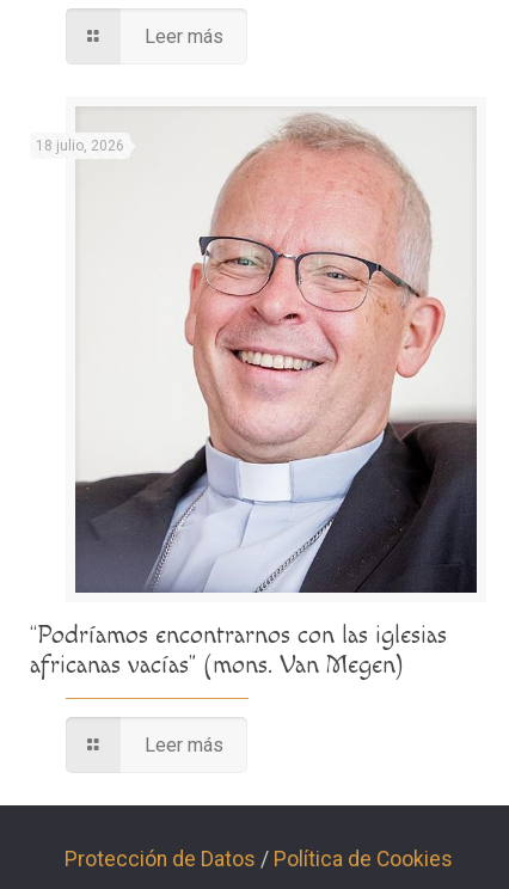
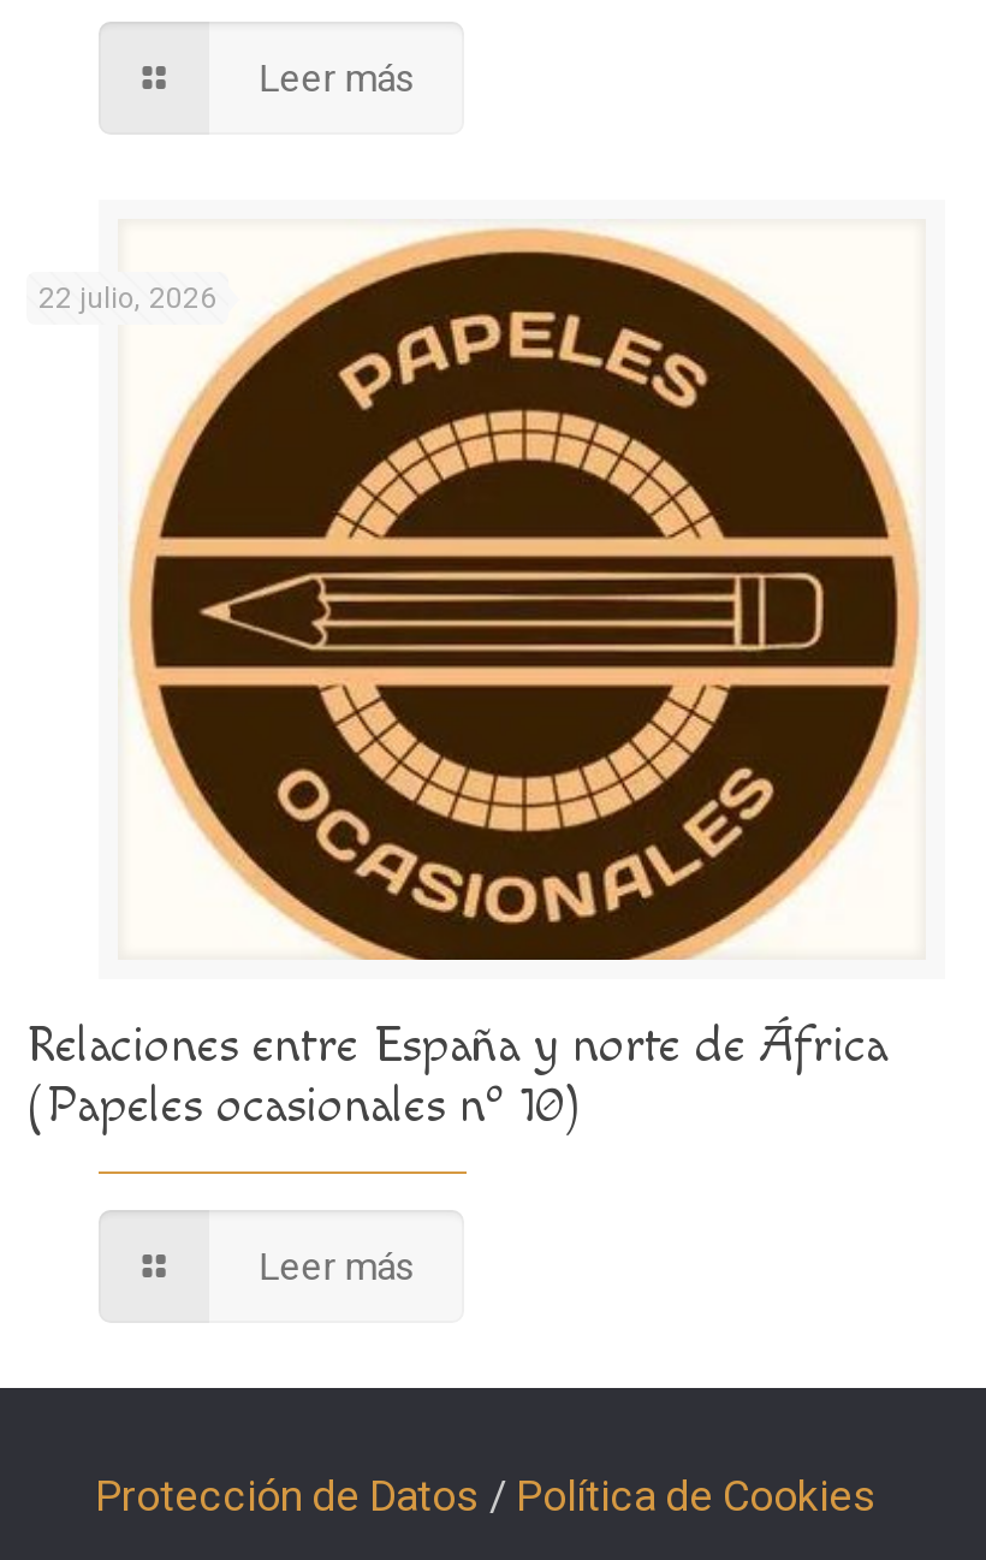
- [image]
- 18 julio, 2026
+ [image]
+ 22 julio, 2026

- “Podríamos encontrarnos con las iglesias
- africanas vacías” (mons. Van Megen)
+ Relaciones entre España y norte de África
+ (Papeles ocasionales nº 10)
